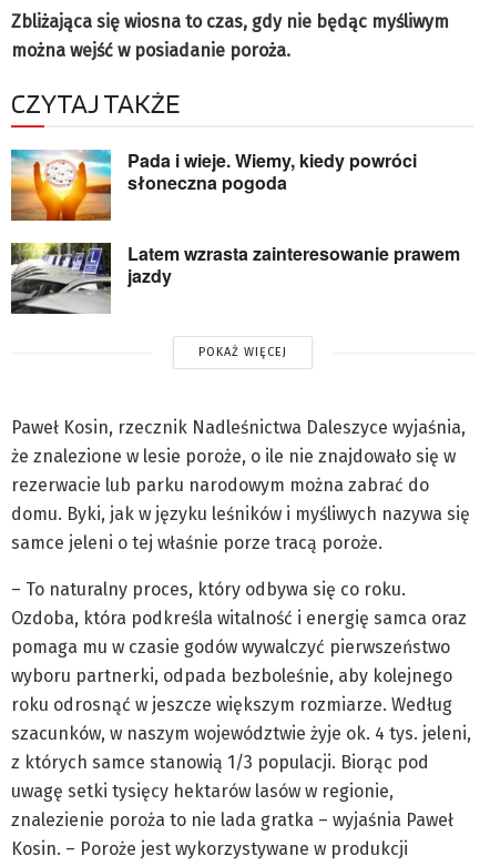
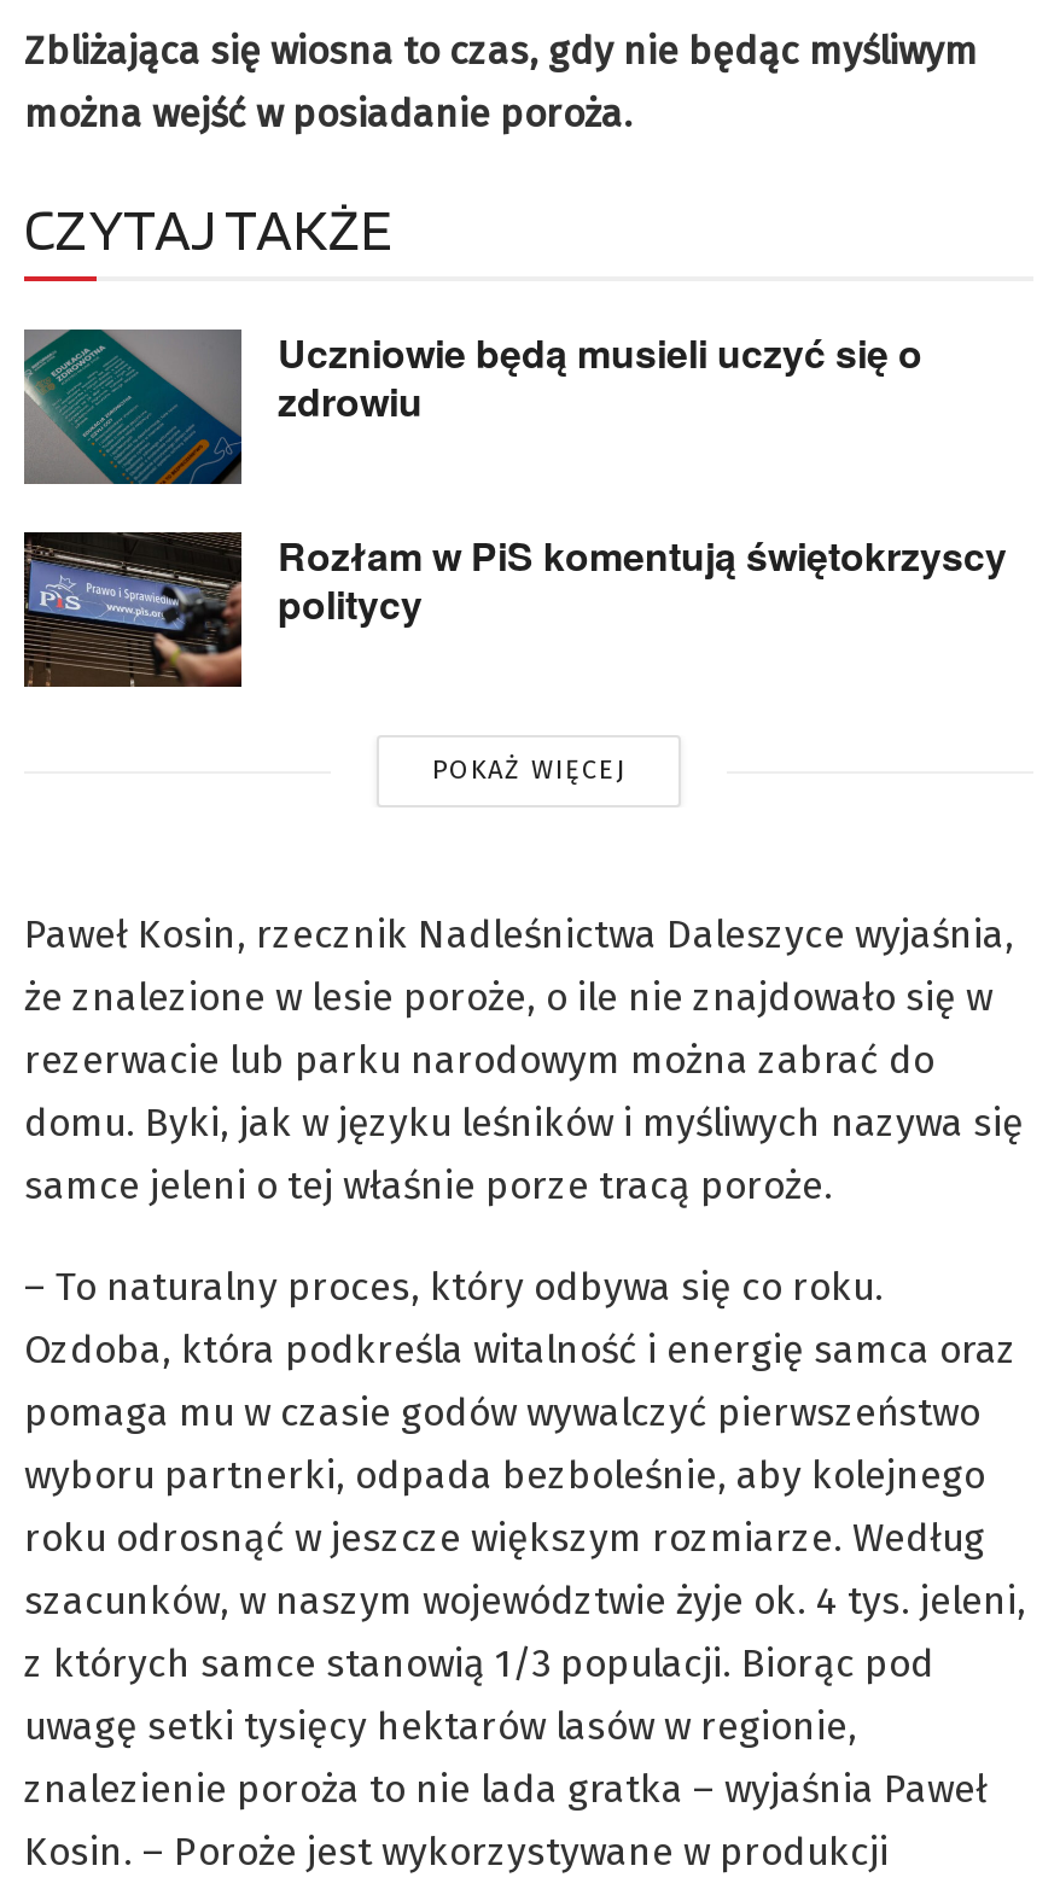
- [image]
- Pada i wieje. Wiemy, kiedy powróci
- słoneczna pogoda
+ [image]
+ Uczniowie będą musieli uczyć się o
+ zdrowiu

- [image]
- Latem wzrasta zainteresowanie prawem
- jazdy
+ [image]
+ Rozłam w PiS komentują świętokrzyscy
+ politycy
